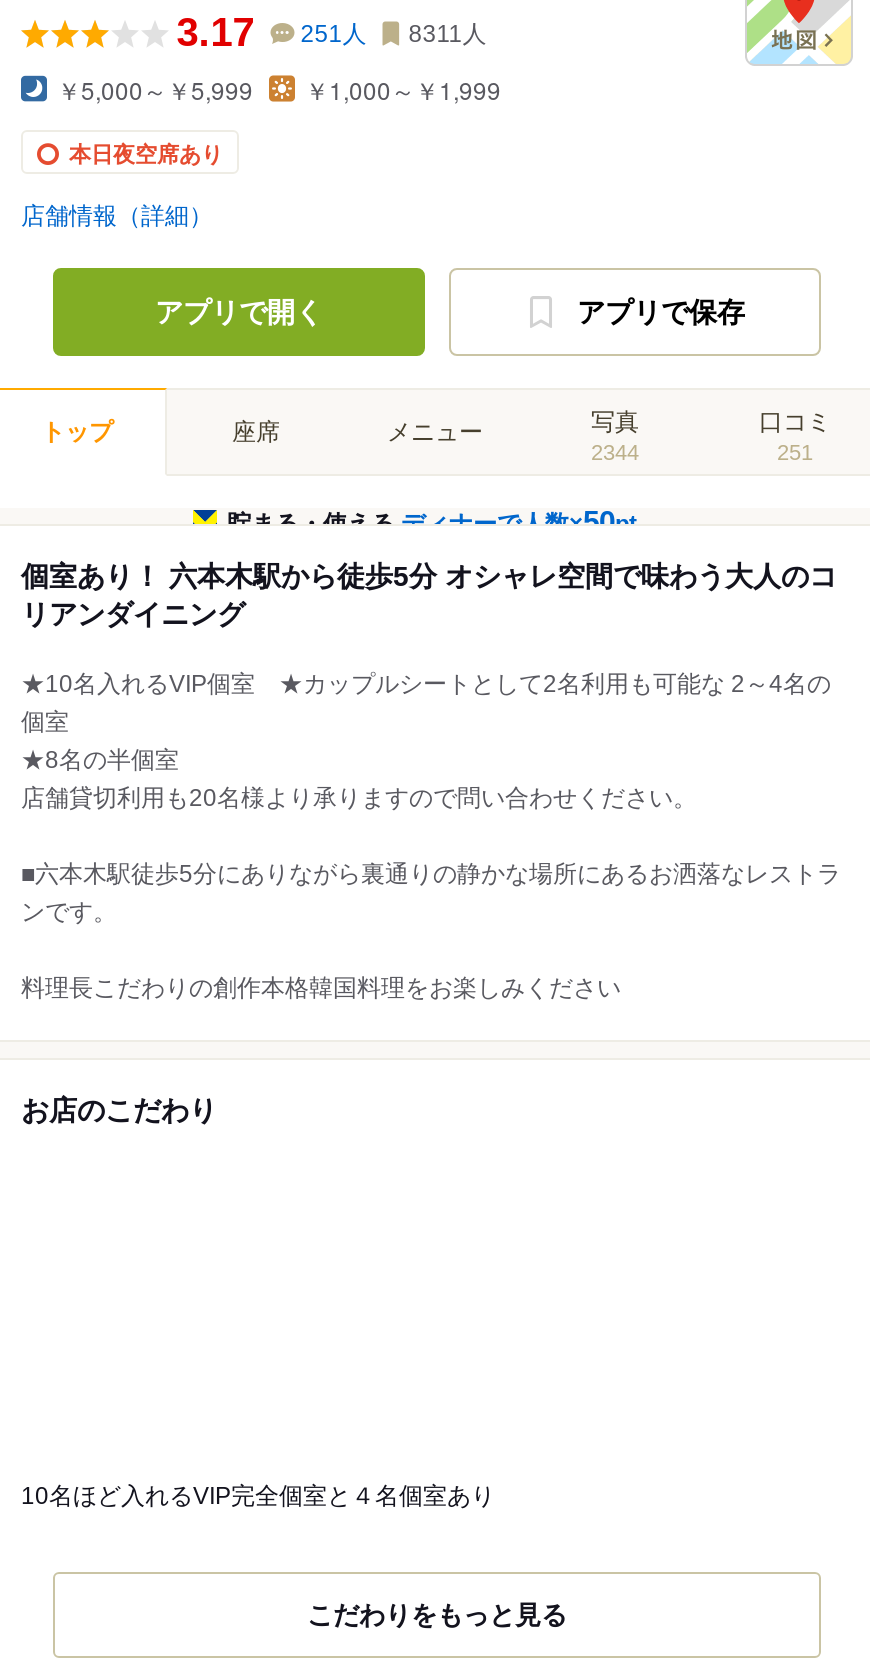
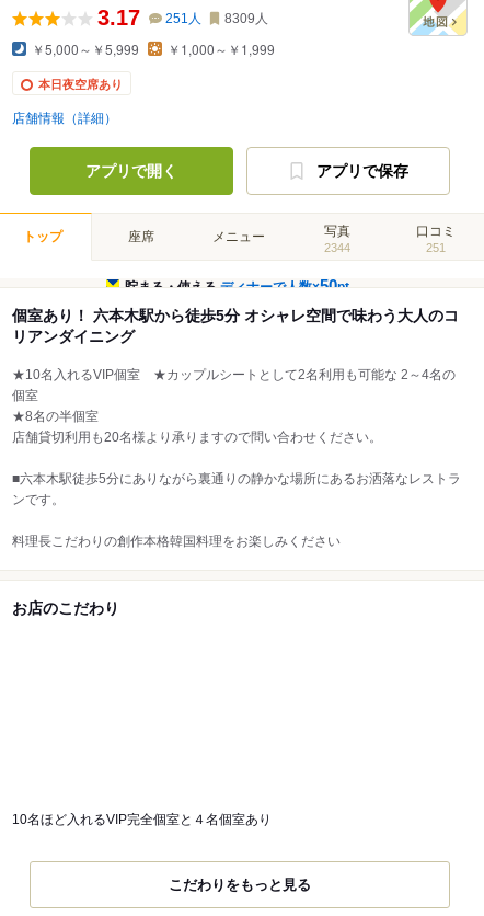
- 3.17 251人 8311人
+ 3.17 251人 8309人
